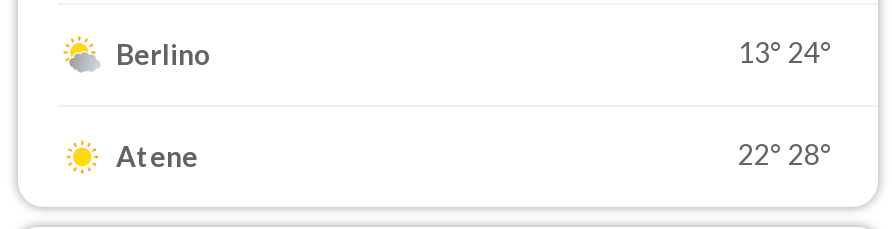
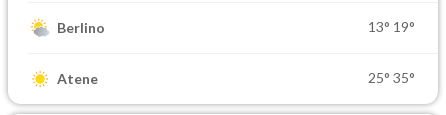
- 13° 24°
+ 13° 19°

- 22° 28°
+ 25° 35°
